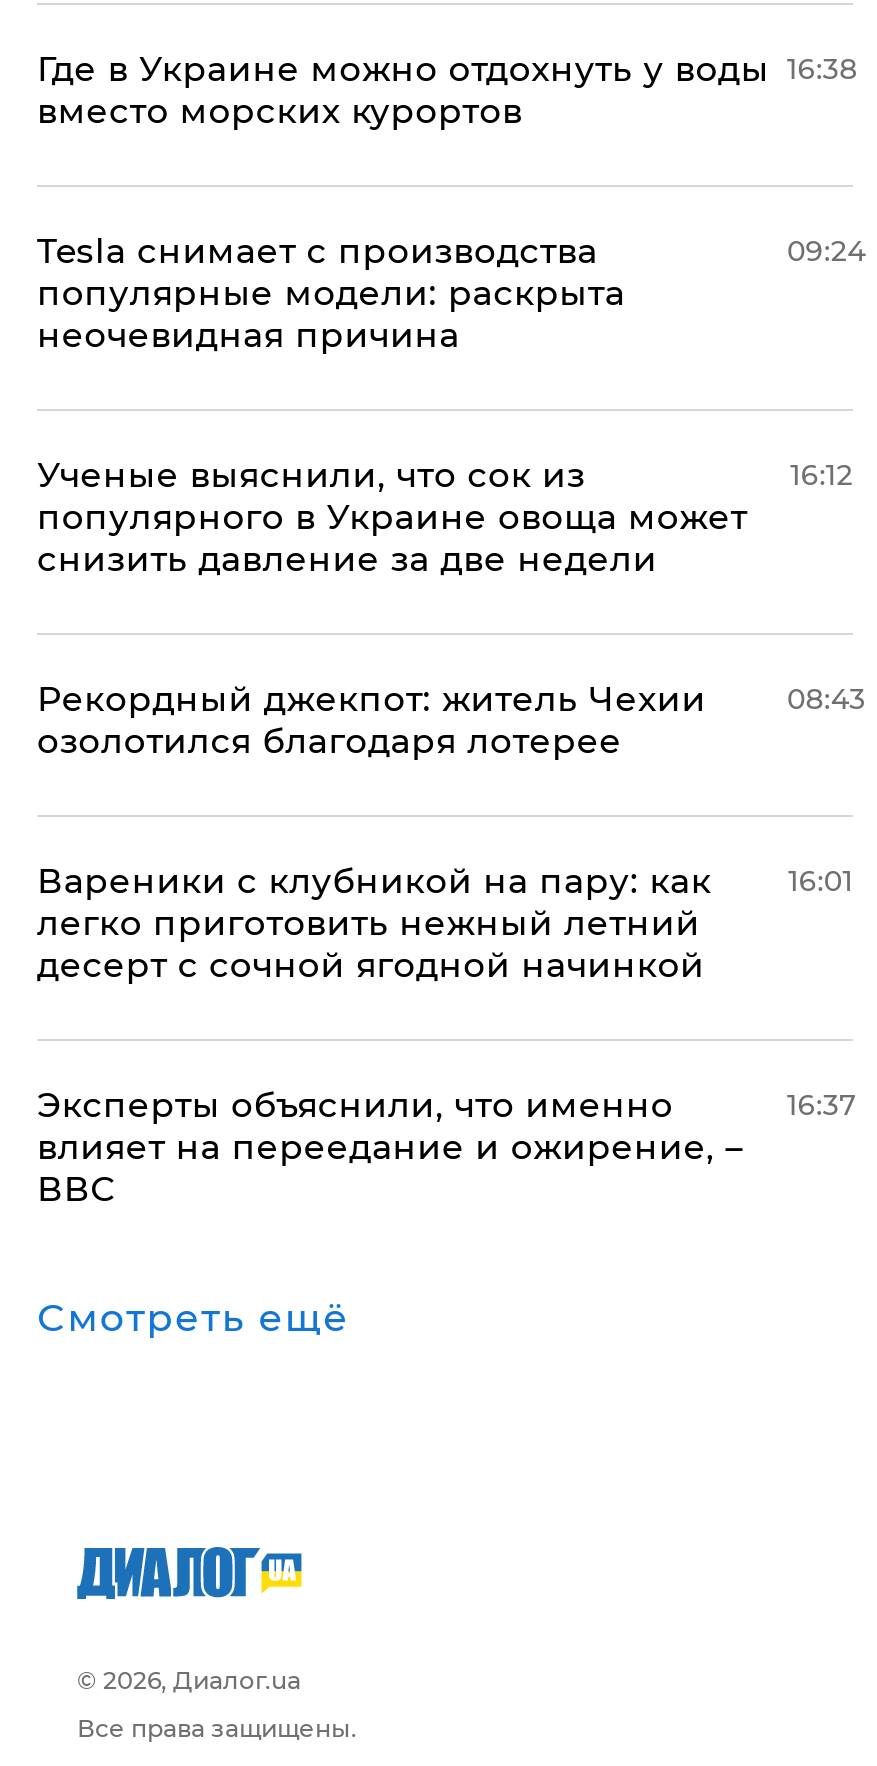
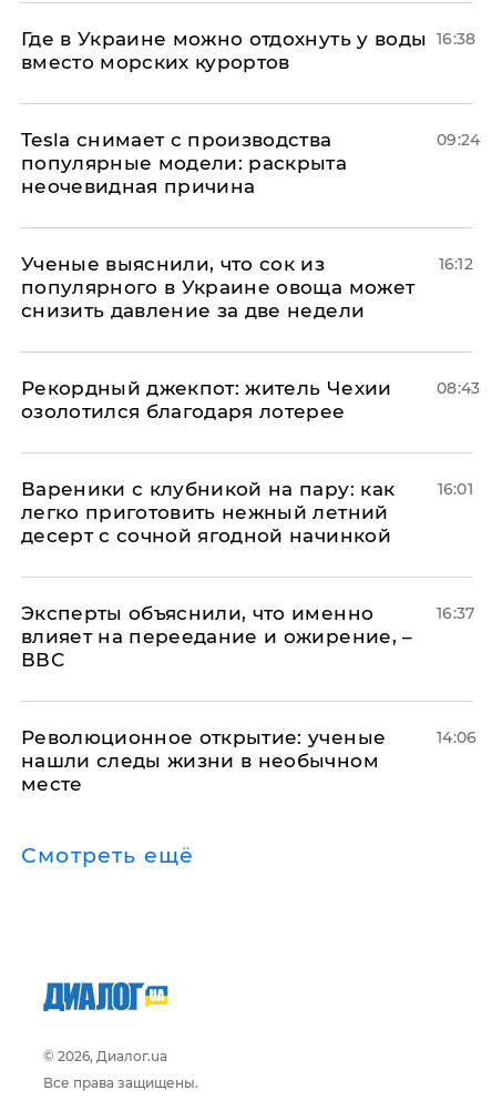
+ Революционное открытие: ученые
+ нашли следы жизни в необычном
+ месте

+ 14:06
